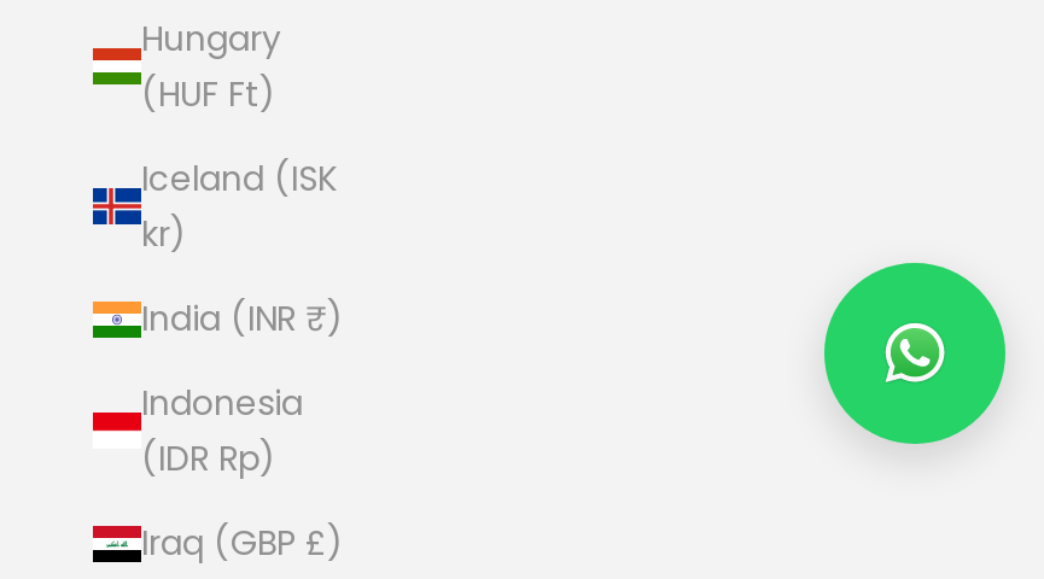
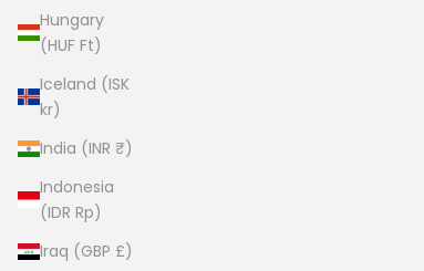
- [image]
